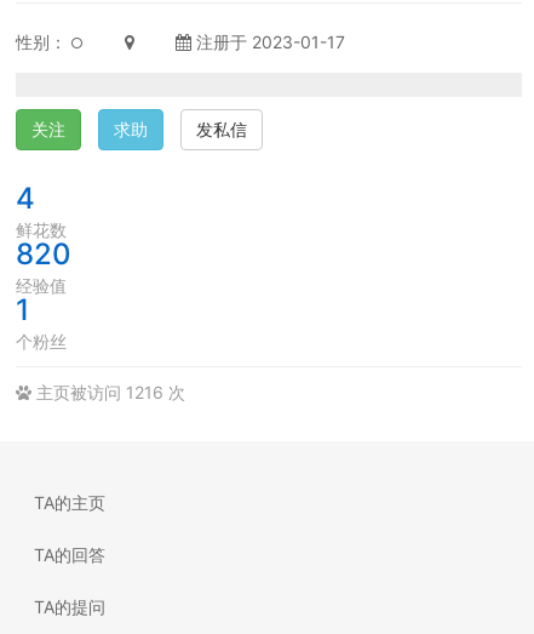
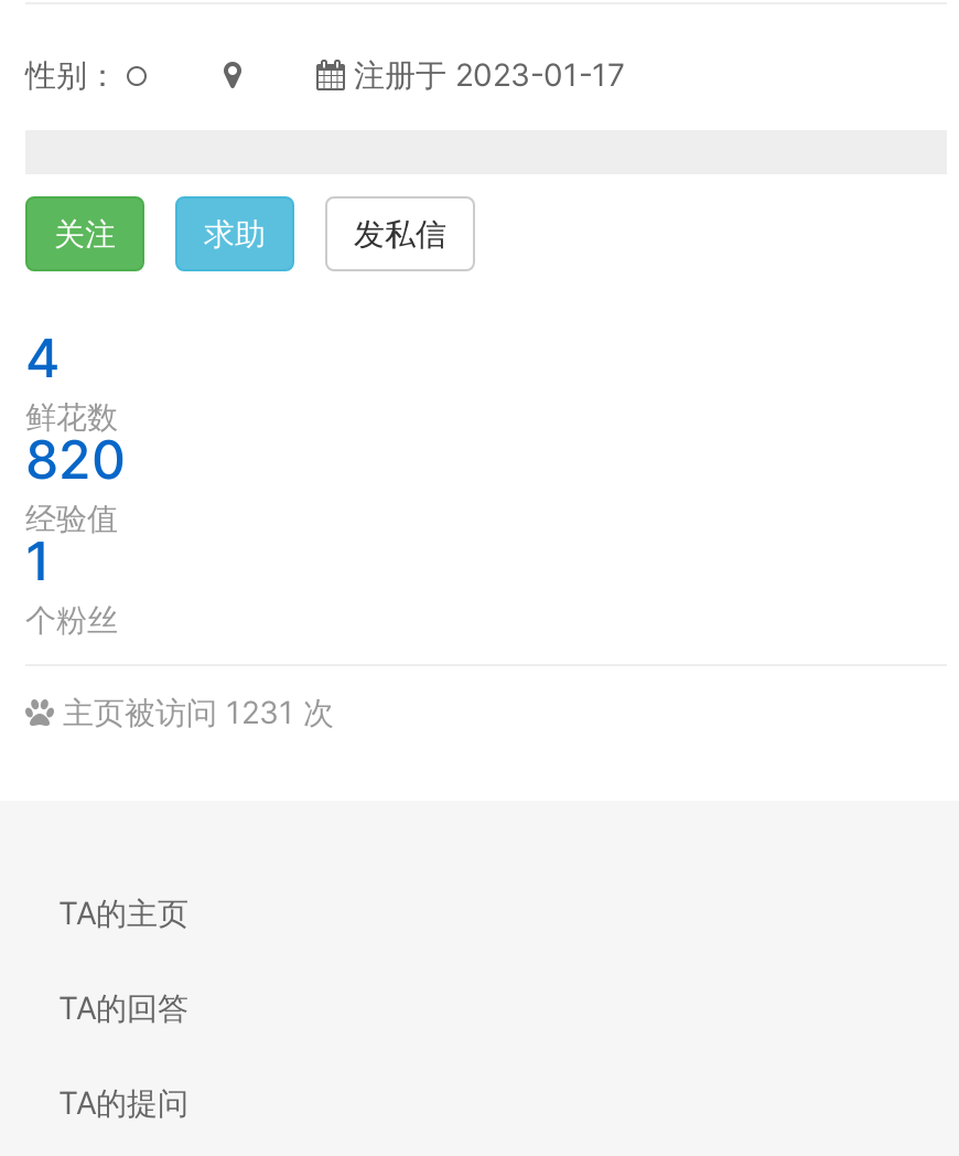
- 主页被访问 1216 次
+ 主页被访问 1231 次
